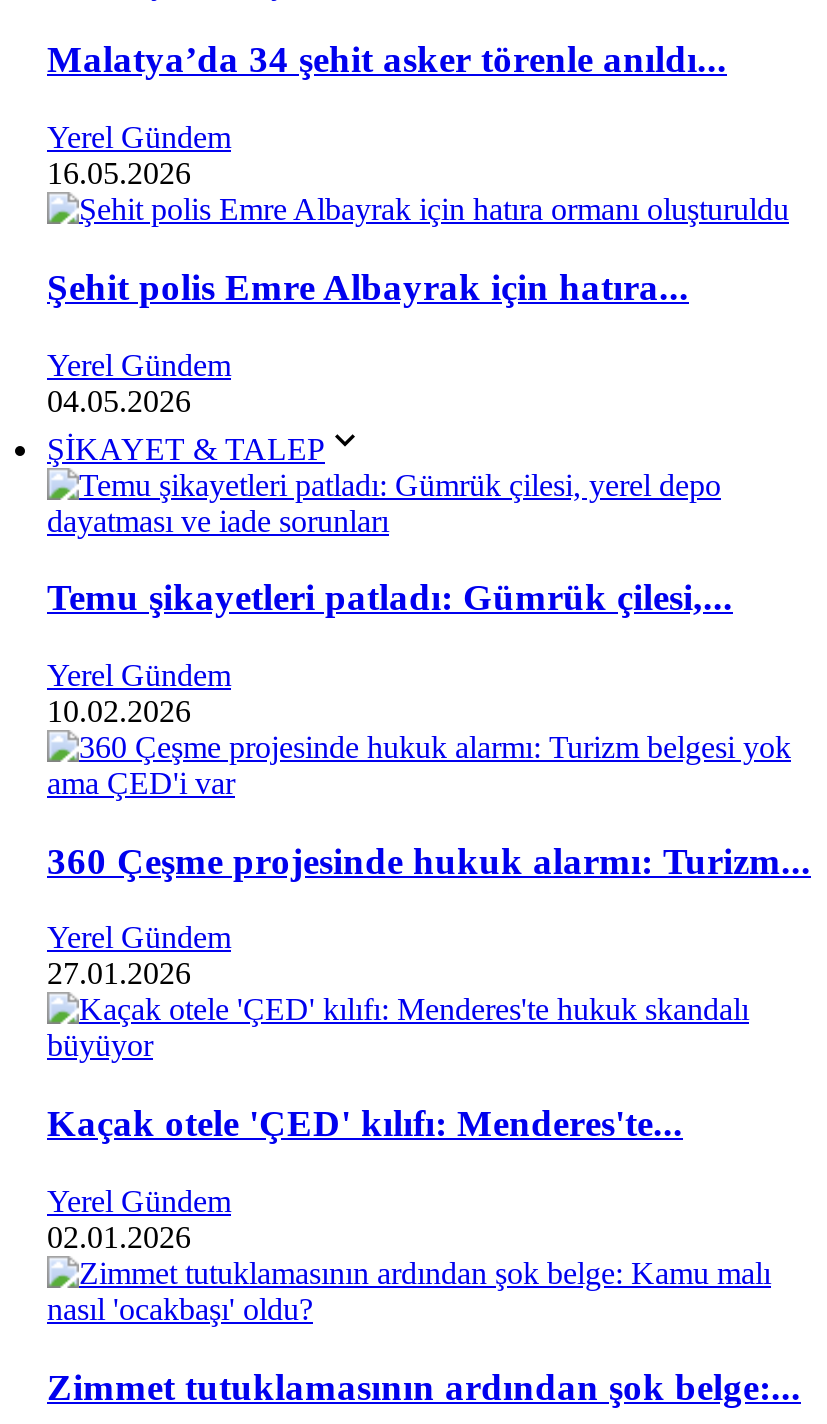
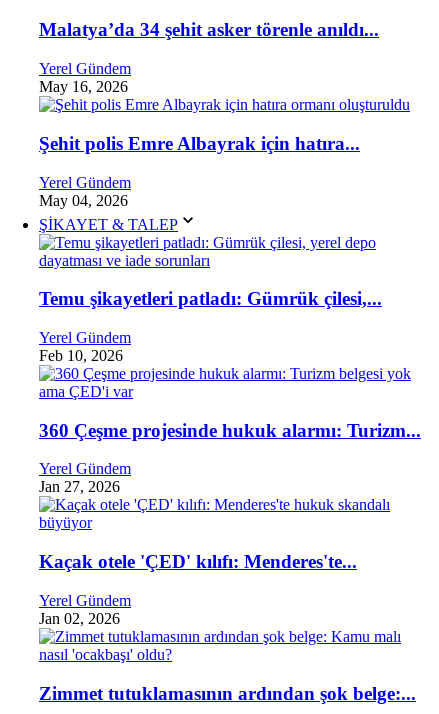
- 16.05.2026
+ May 16, 2026

- 04.05.2026
+ May 04, 2026

- 10.02.2026
+ Feb 10, 2026

- 27.01.2026
+ Jan 27, 2026

- 02.01.2026
+ Jan 02, 2026
